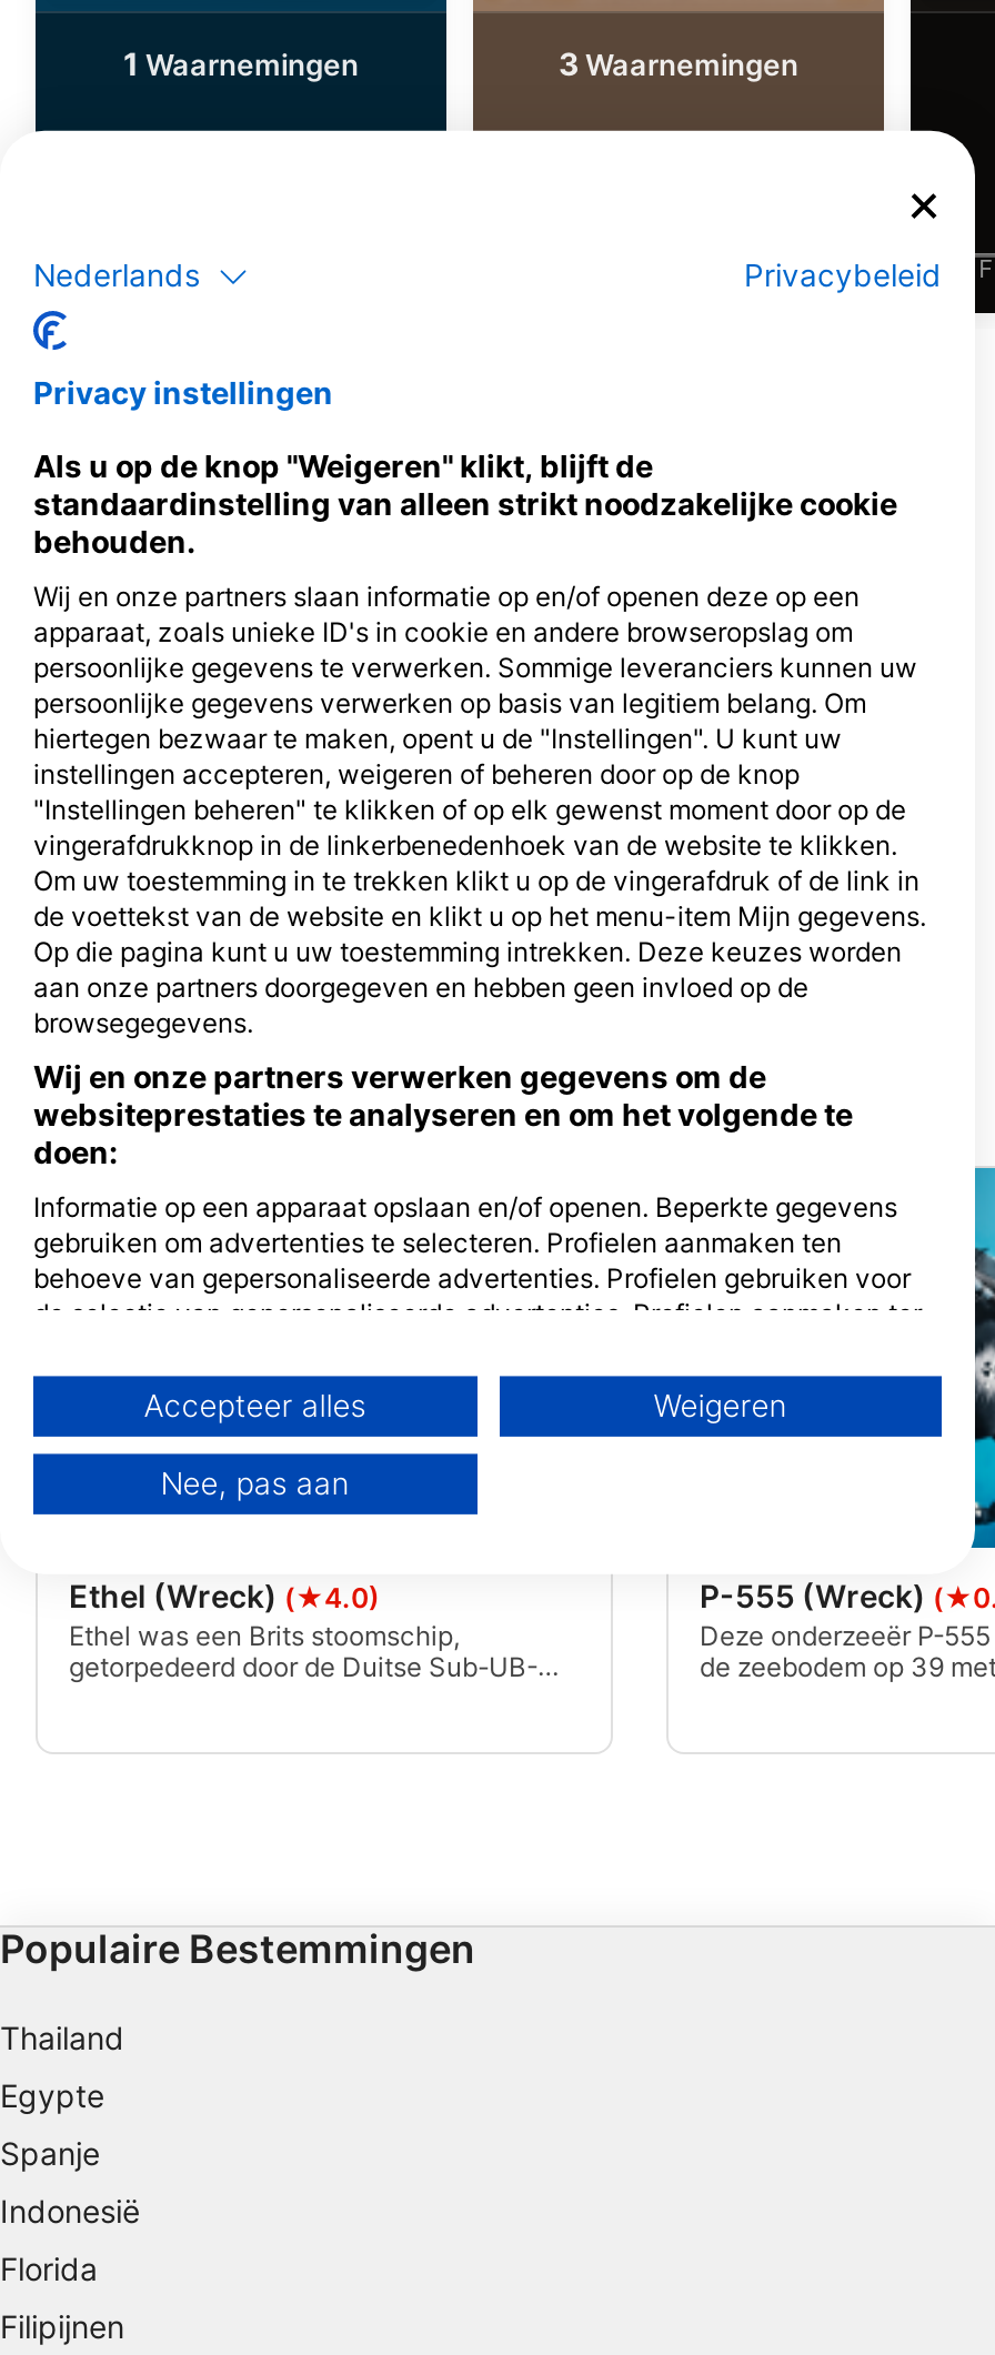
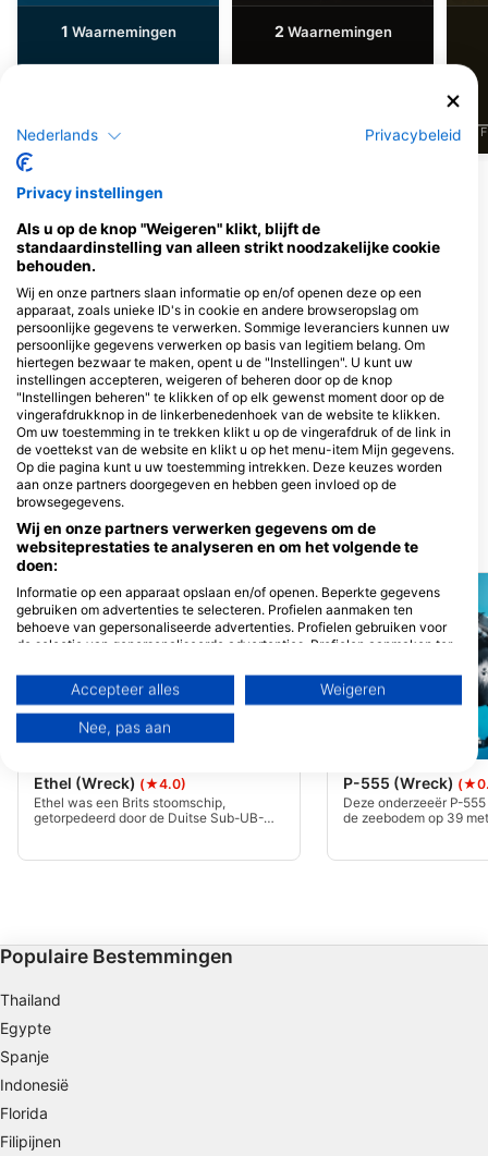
- 3 Waarnemingen
+ 2 Waarnemingen
